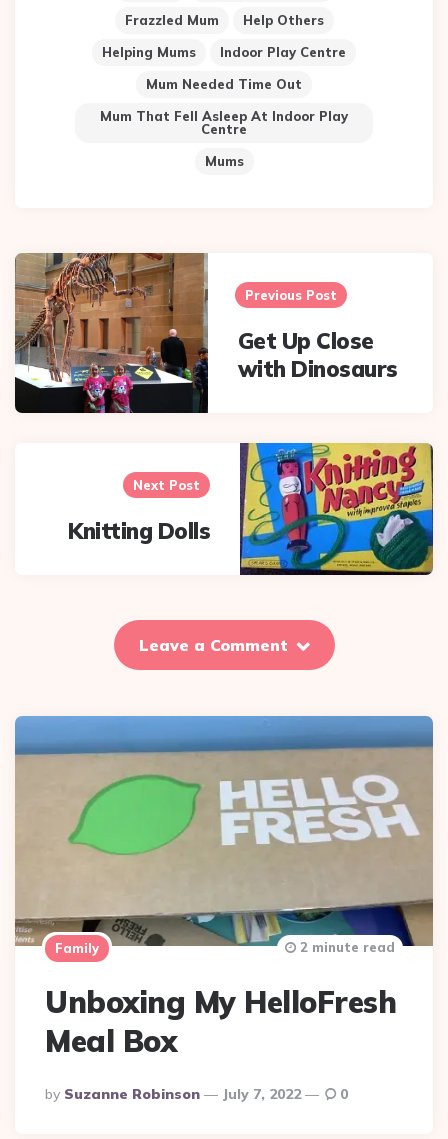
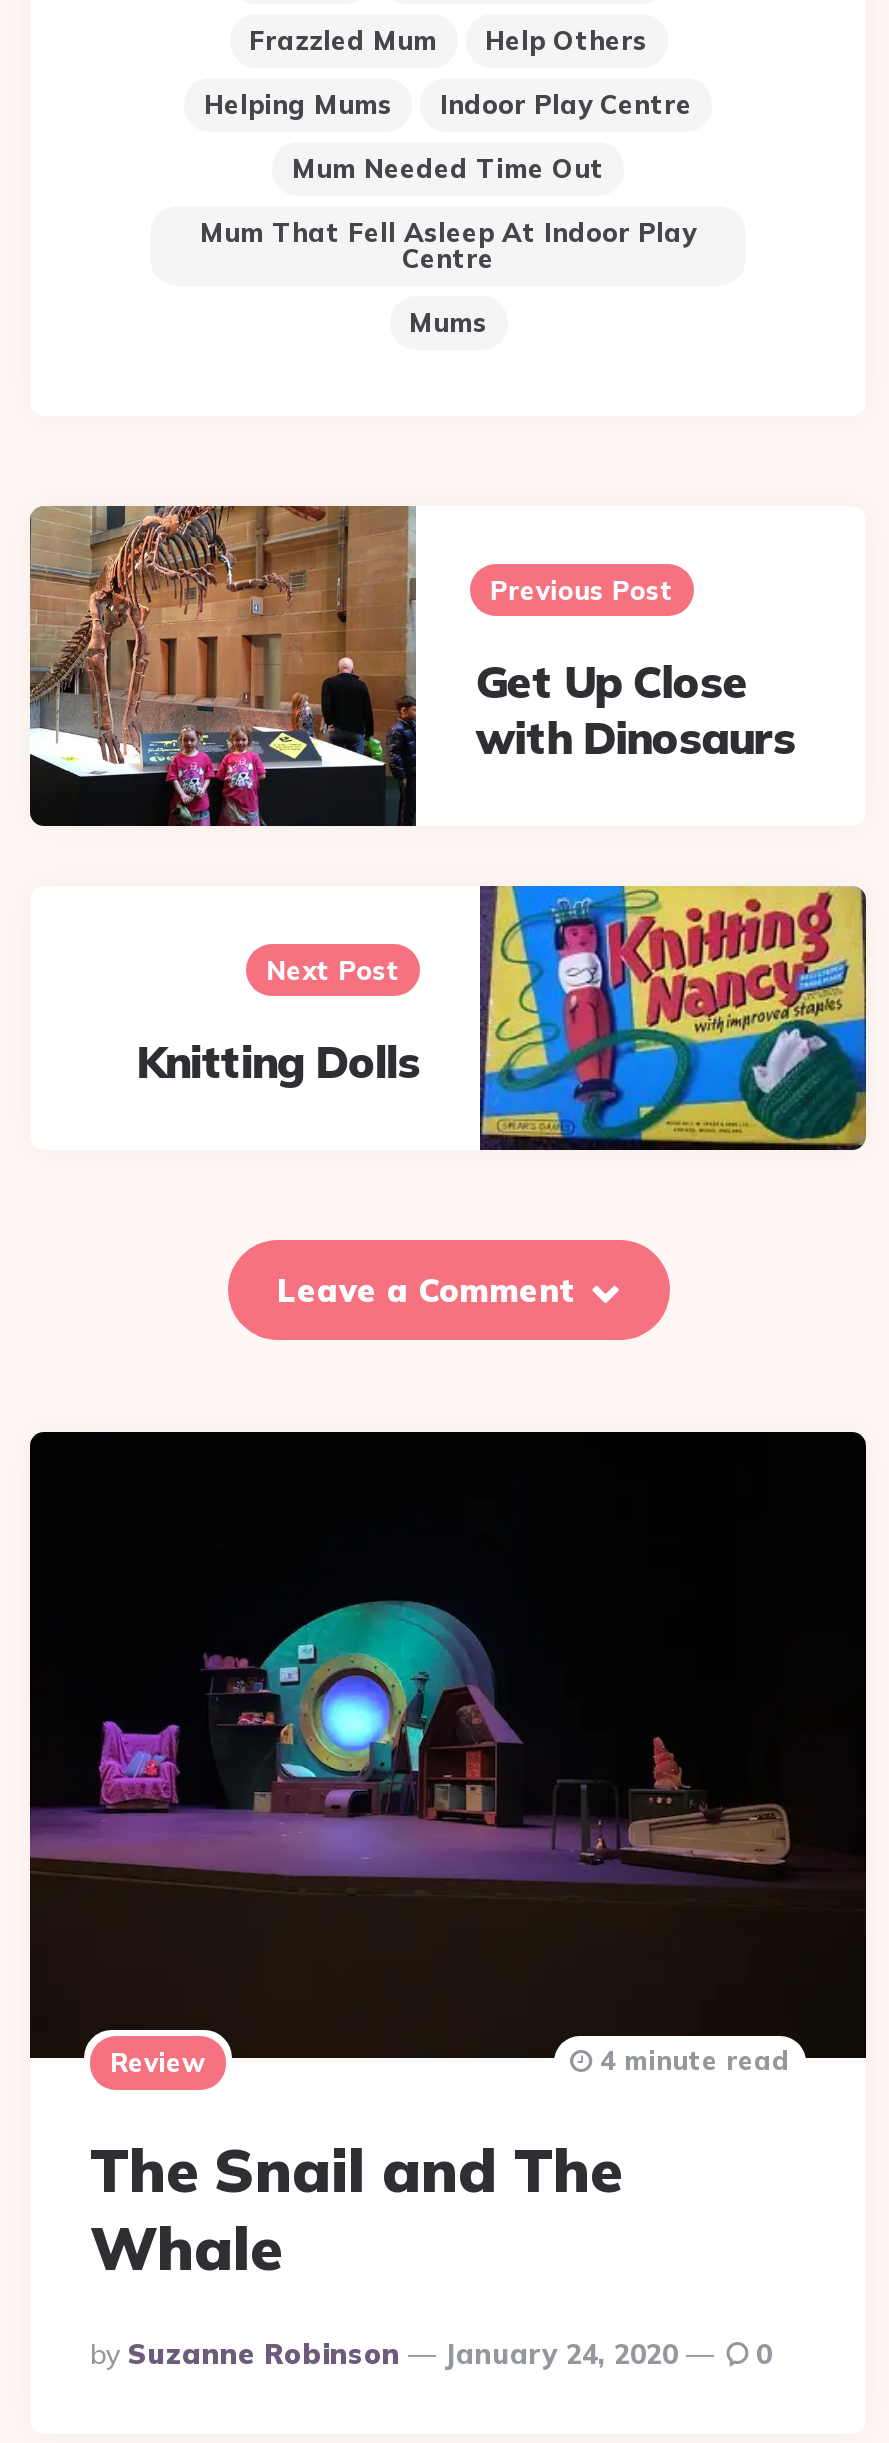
- [image]
- Family
+ [image]
+ Review

- 2 minute read
+ 4 minute read

- Unboxing My HelloFresh
- Meal Box
+ The Snail and The
+ Whale

- July 7, 2022
+ January 24, 2020
